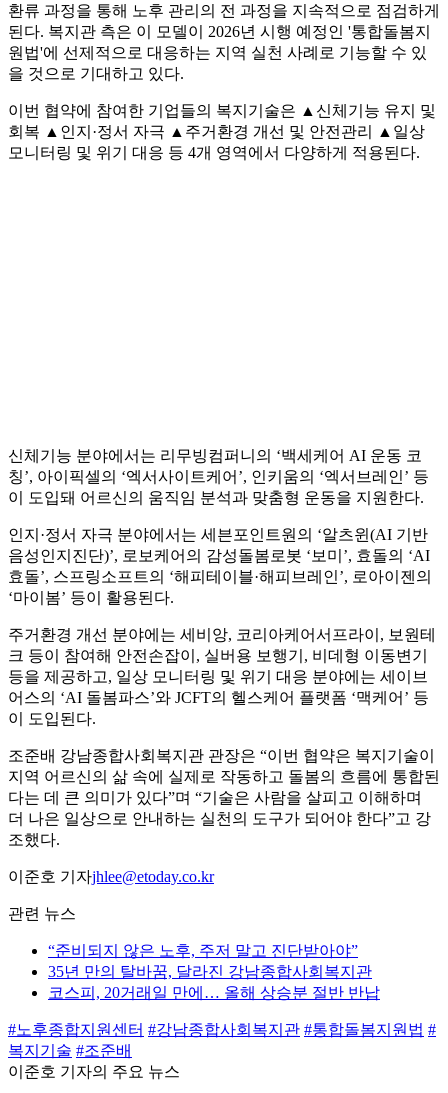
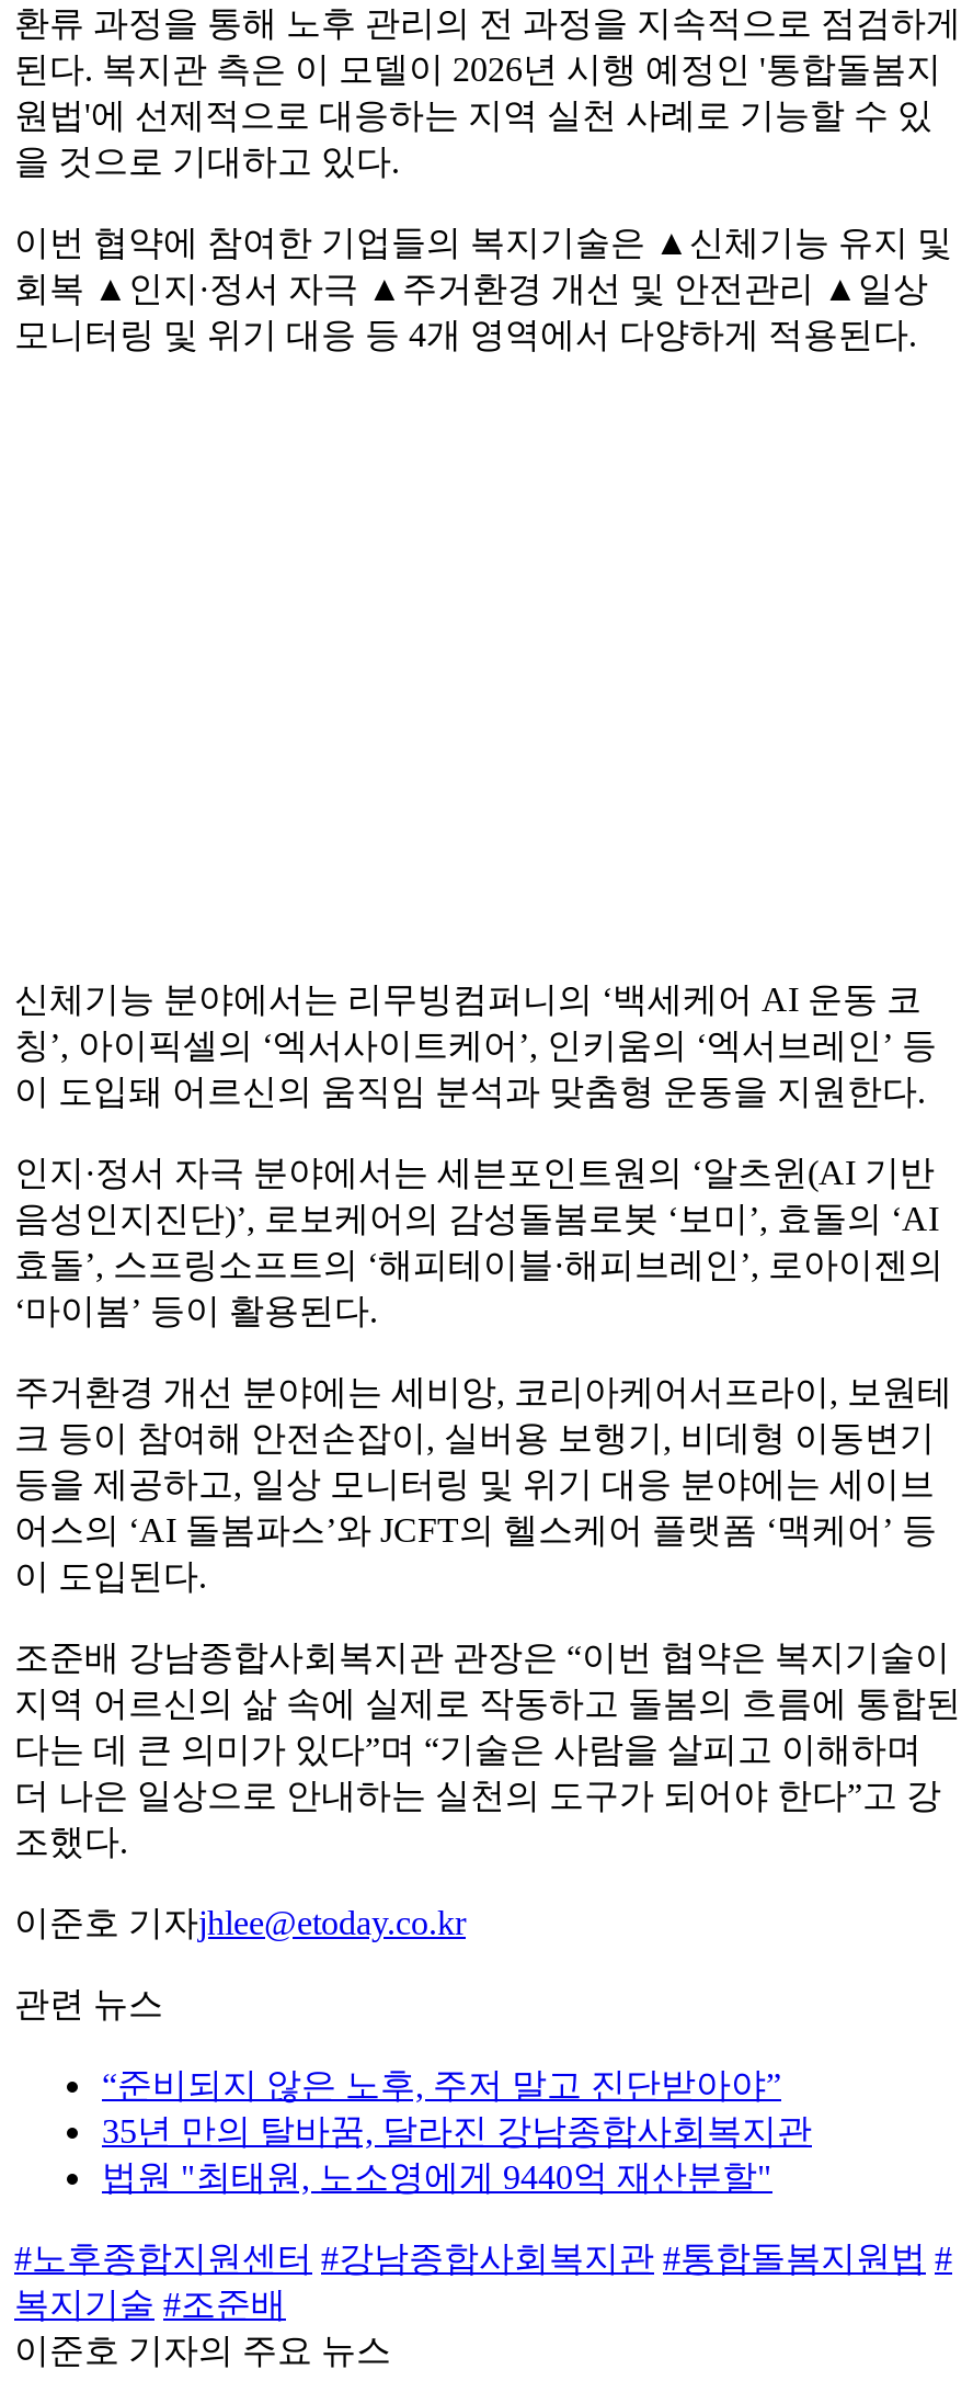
- 코스피, 20거래일 만에… 올해 상승분 절반 반납
+ 법원 "최태원, 노소영에게 9440억 재산분할"
